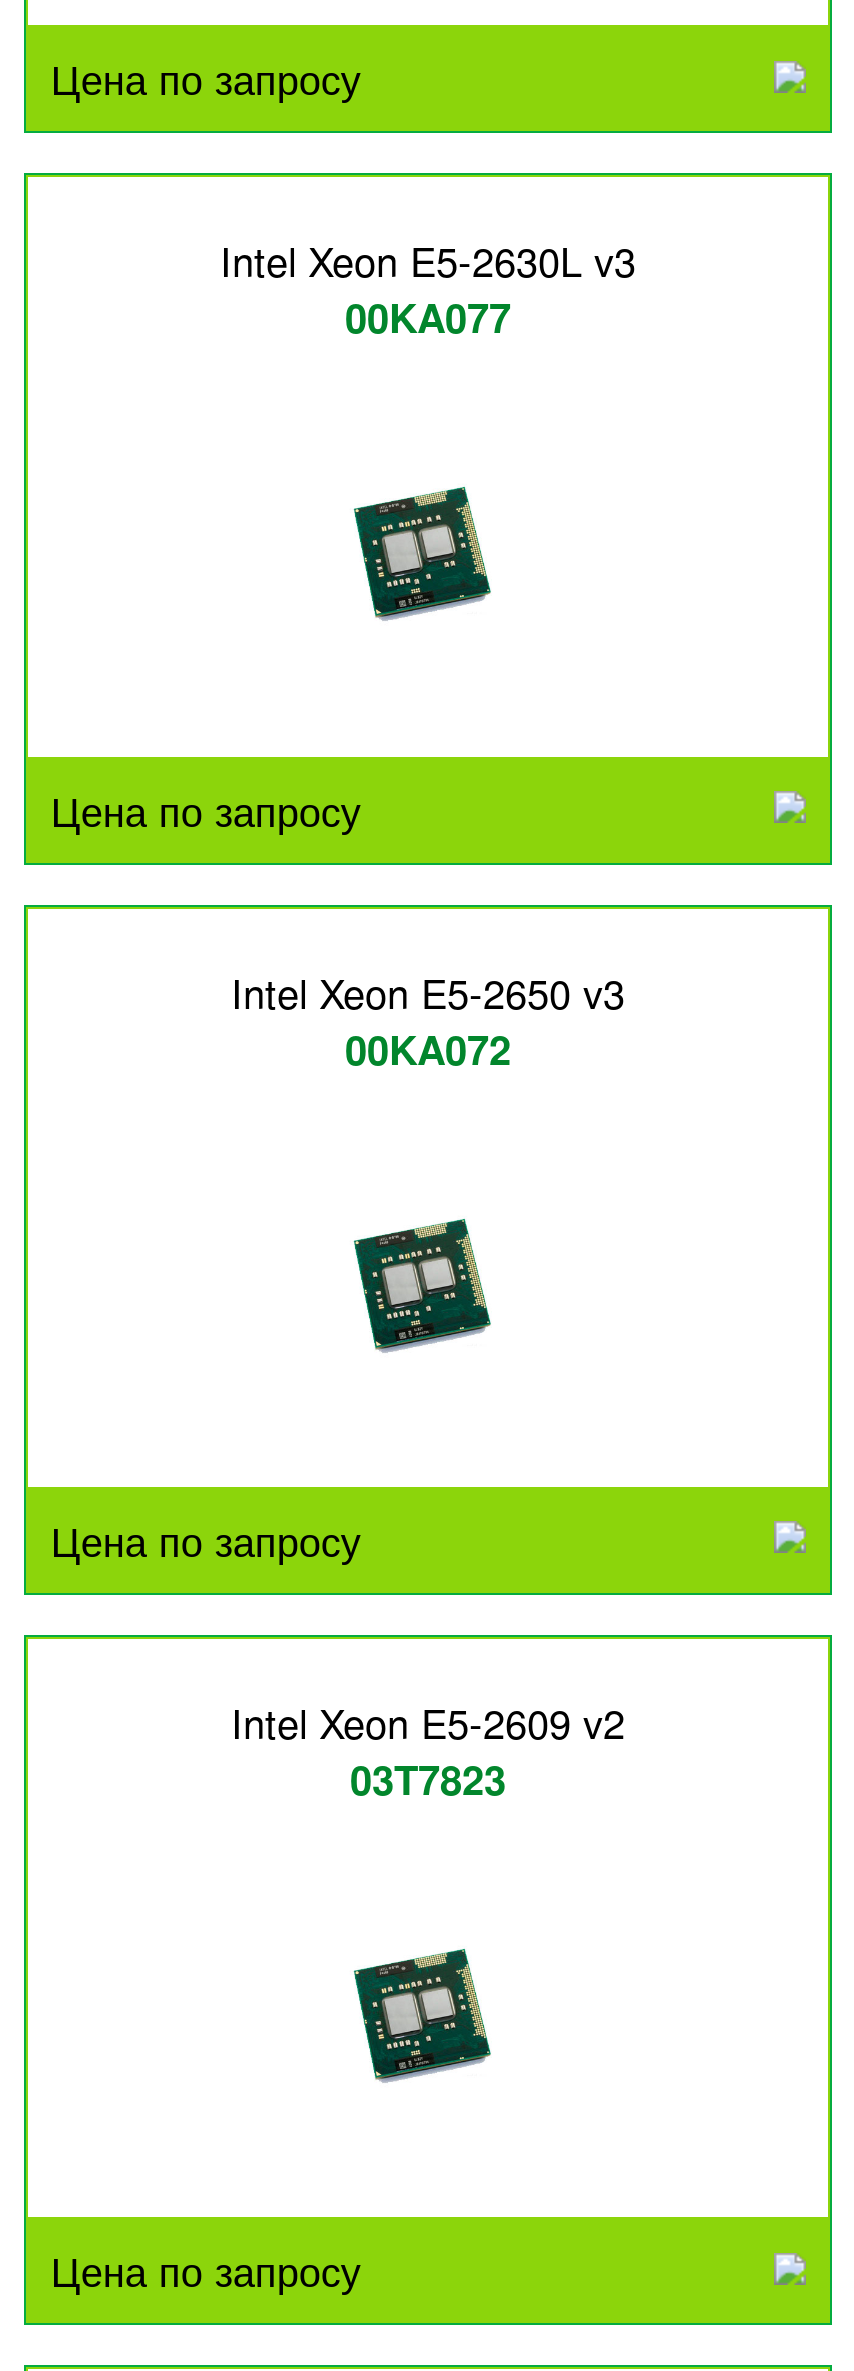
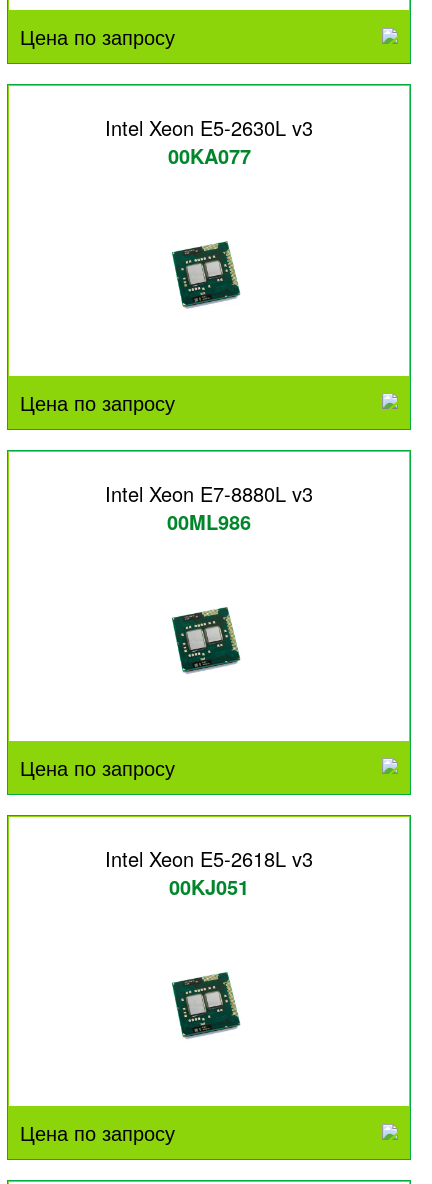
- Intel Xeon E5-2650 v3
- 00KA072
+ Intel Xeon E7-8880L v3
+ 00ML986

- Intel Xeon E5-2609 v2
- 03T7823
+ Intel Xeon E5-2618L v3
+ 00KJ051
